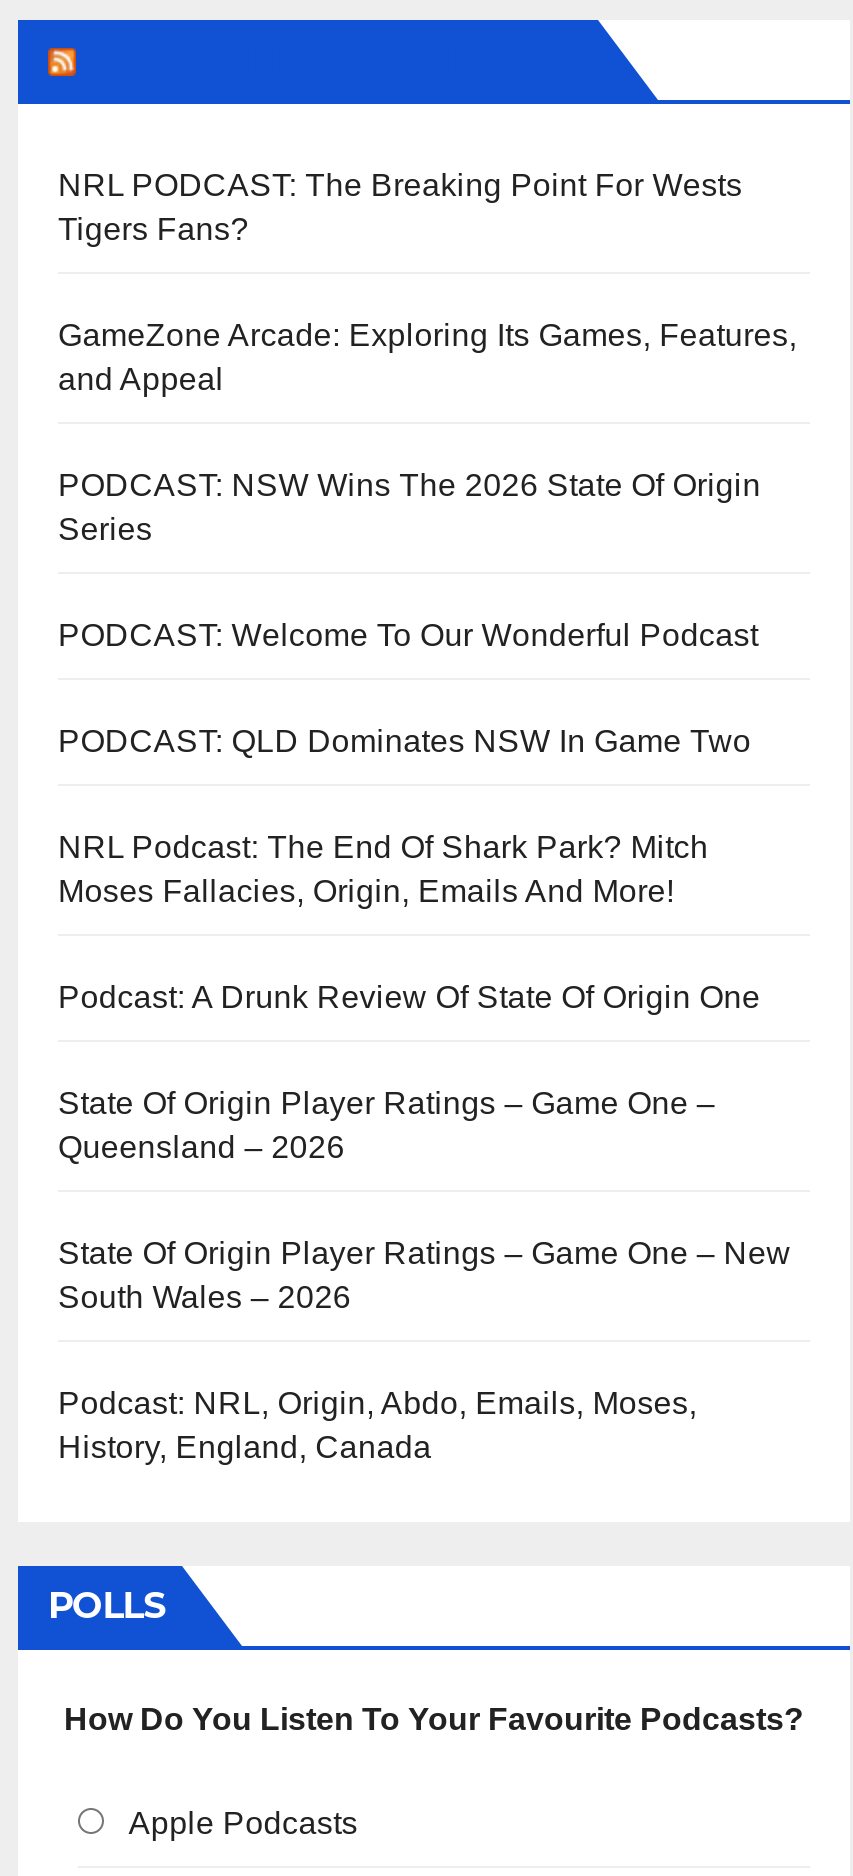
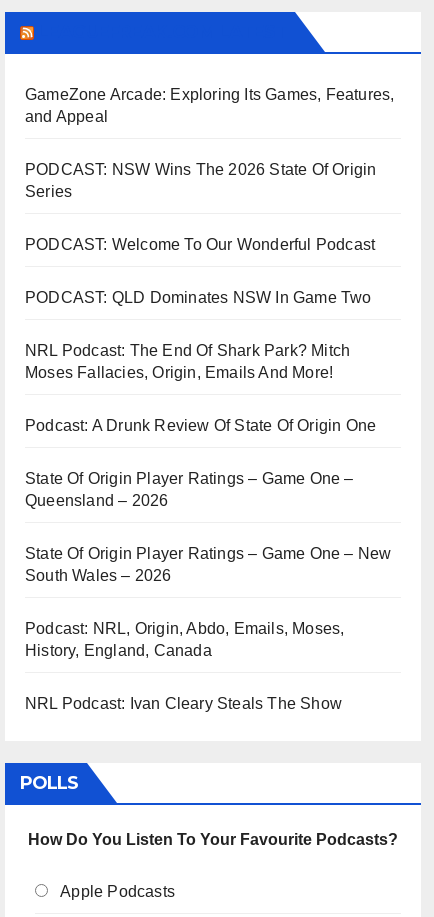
- NRL PODCAST: The Breaking Point For Wests
- Tigers Fans?

moved up: GameZone Arcade: Exploring Its Games, Features, | and Appeal | PODCAST: NSW Wins The 2026 State Of Origin | ... | Podcast: NRL, Origin, Abdo, Emails, Moses, | History, England, Canada

+ NRL Podcast: Ivan Cleary Steals The Show
